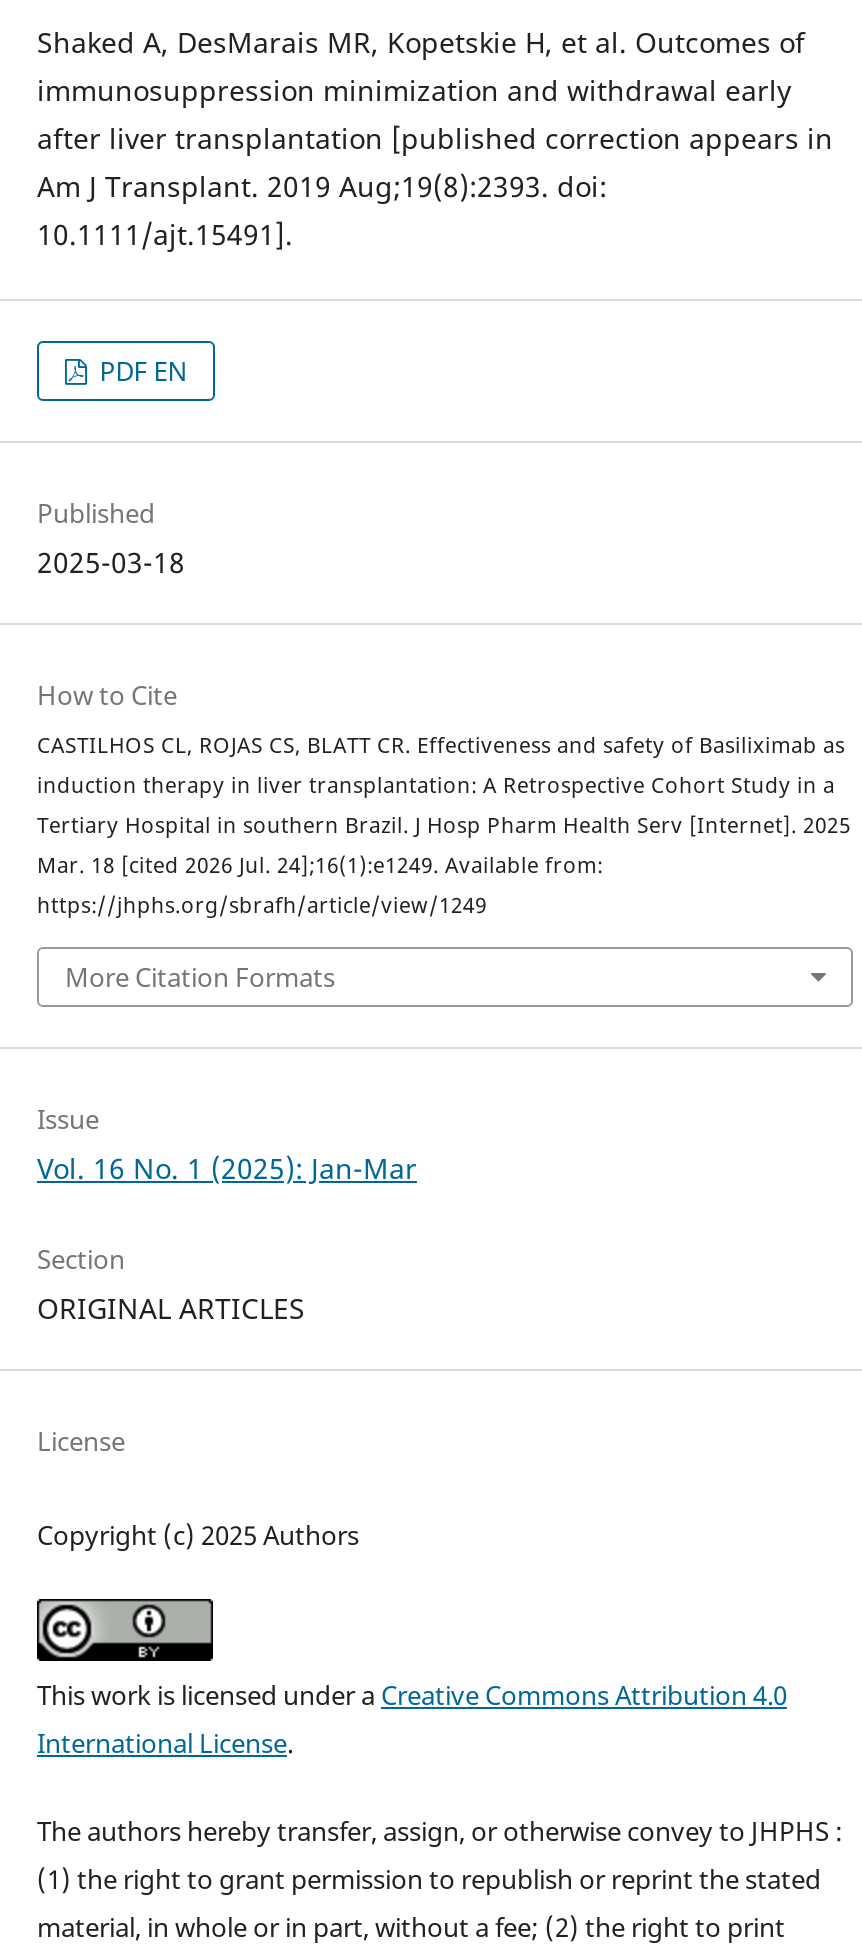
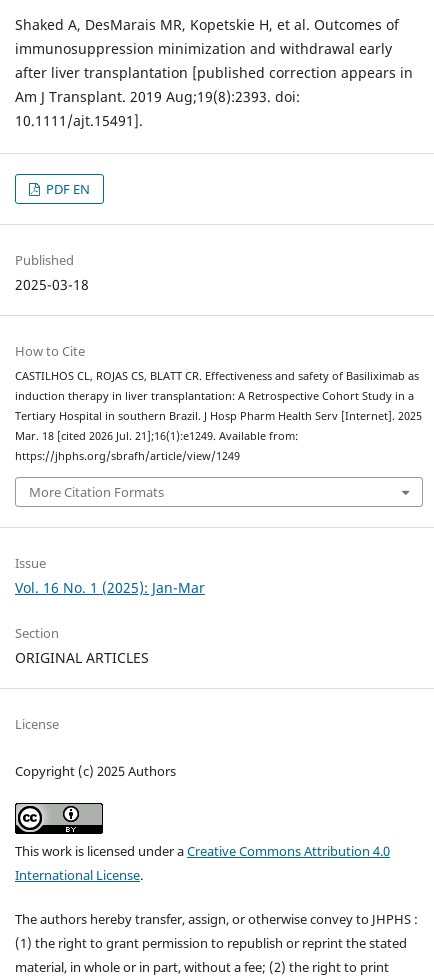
- Mar. 18 [cited 2026 Jul. 24];16(1):e1249. Available from:
+ Mar. 18 [cited 2026 Jul. 21];16(1):e1249. Available from:
